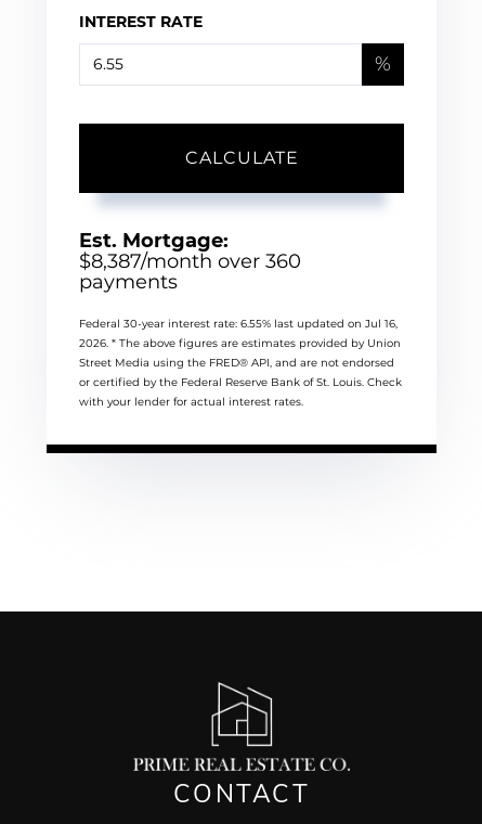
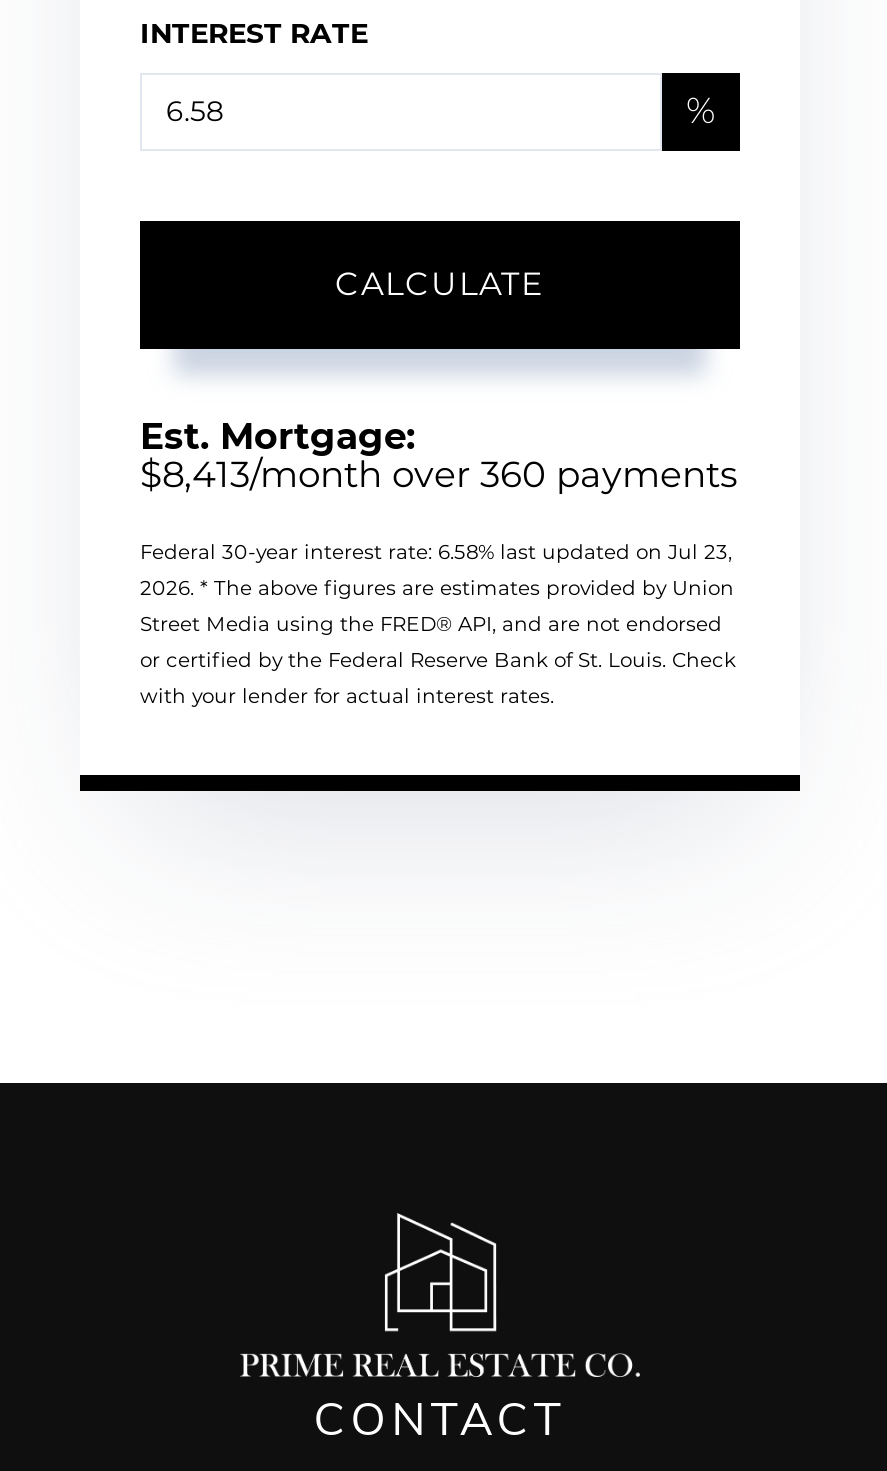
- $8,387/month over 360
- payments
+ $8,413/month over 360 payments

- Federal 30-year interest rate: 6.55% last updated on Jul 16,
+ Federal 30-year interest rate: 6.58% last updated on Jul 23,
